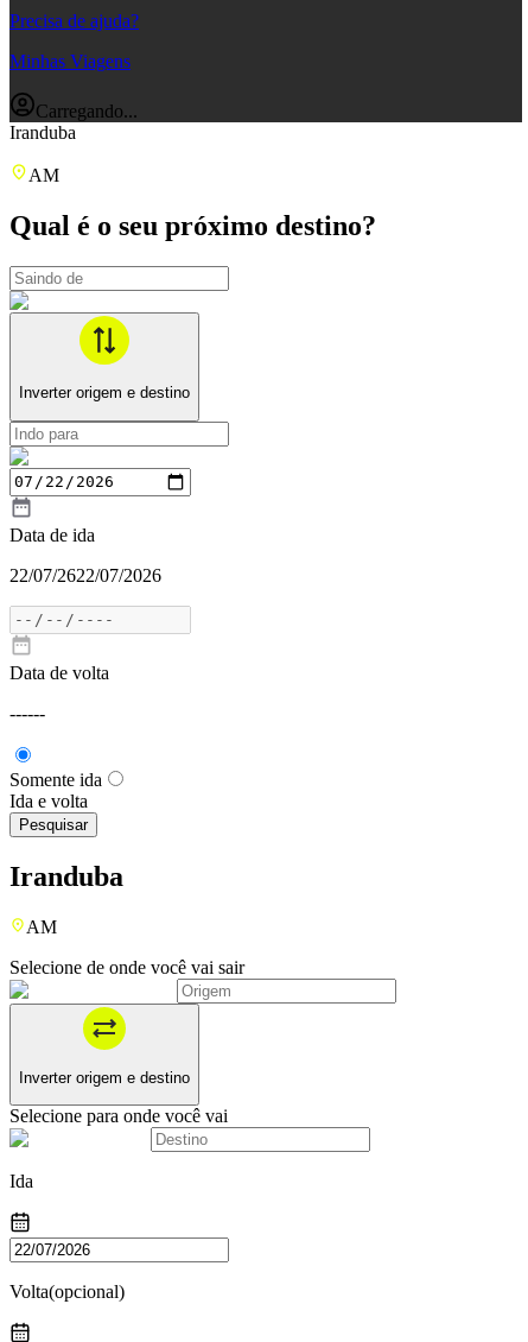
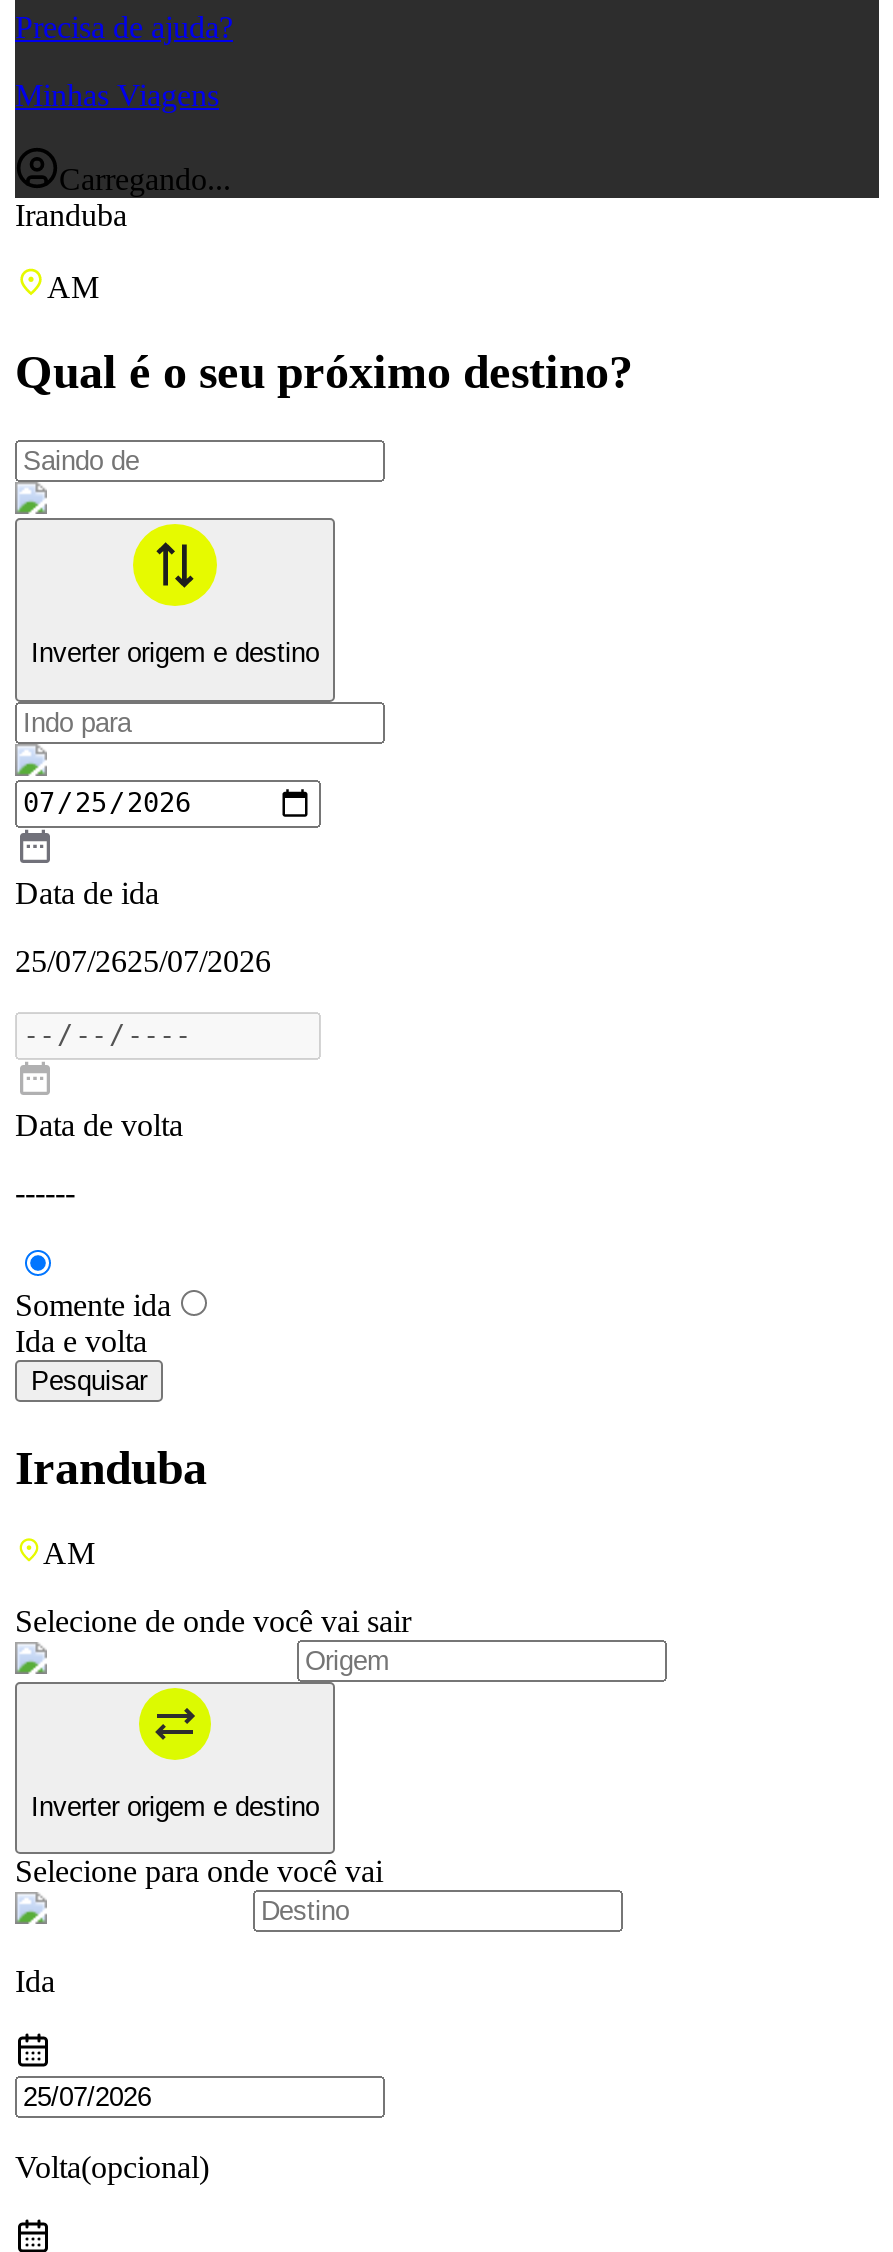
- 22/07/2622/07/2026
+ 25/07/2625/07/2026
